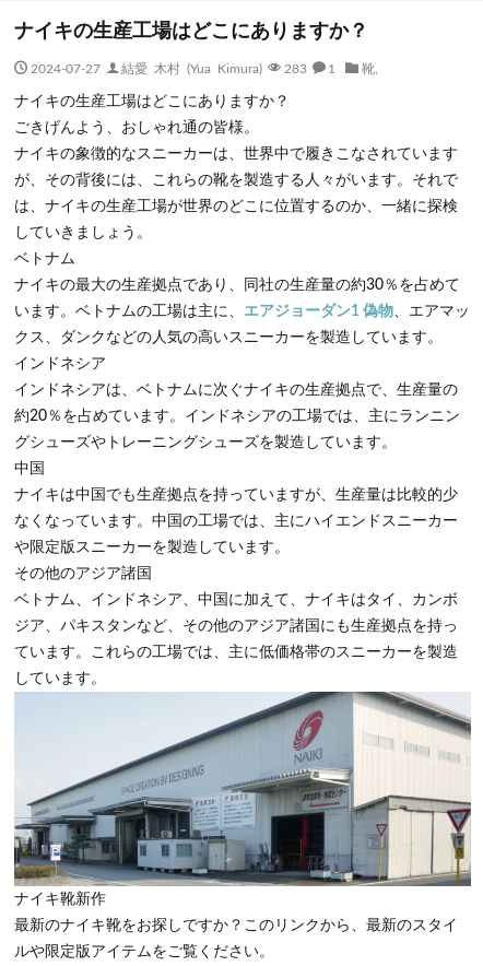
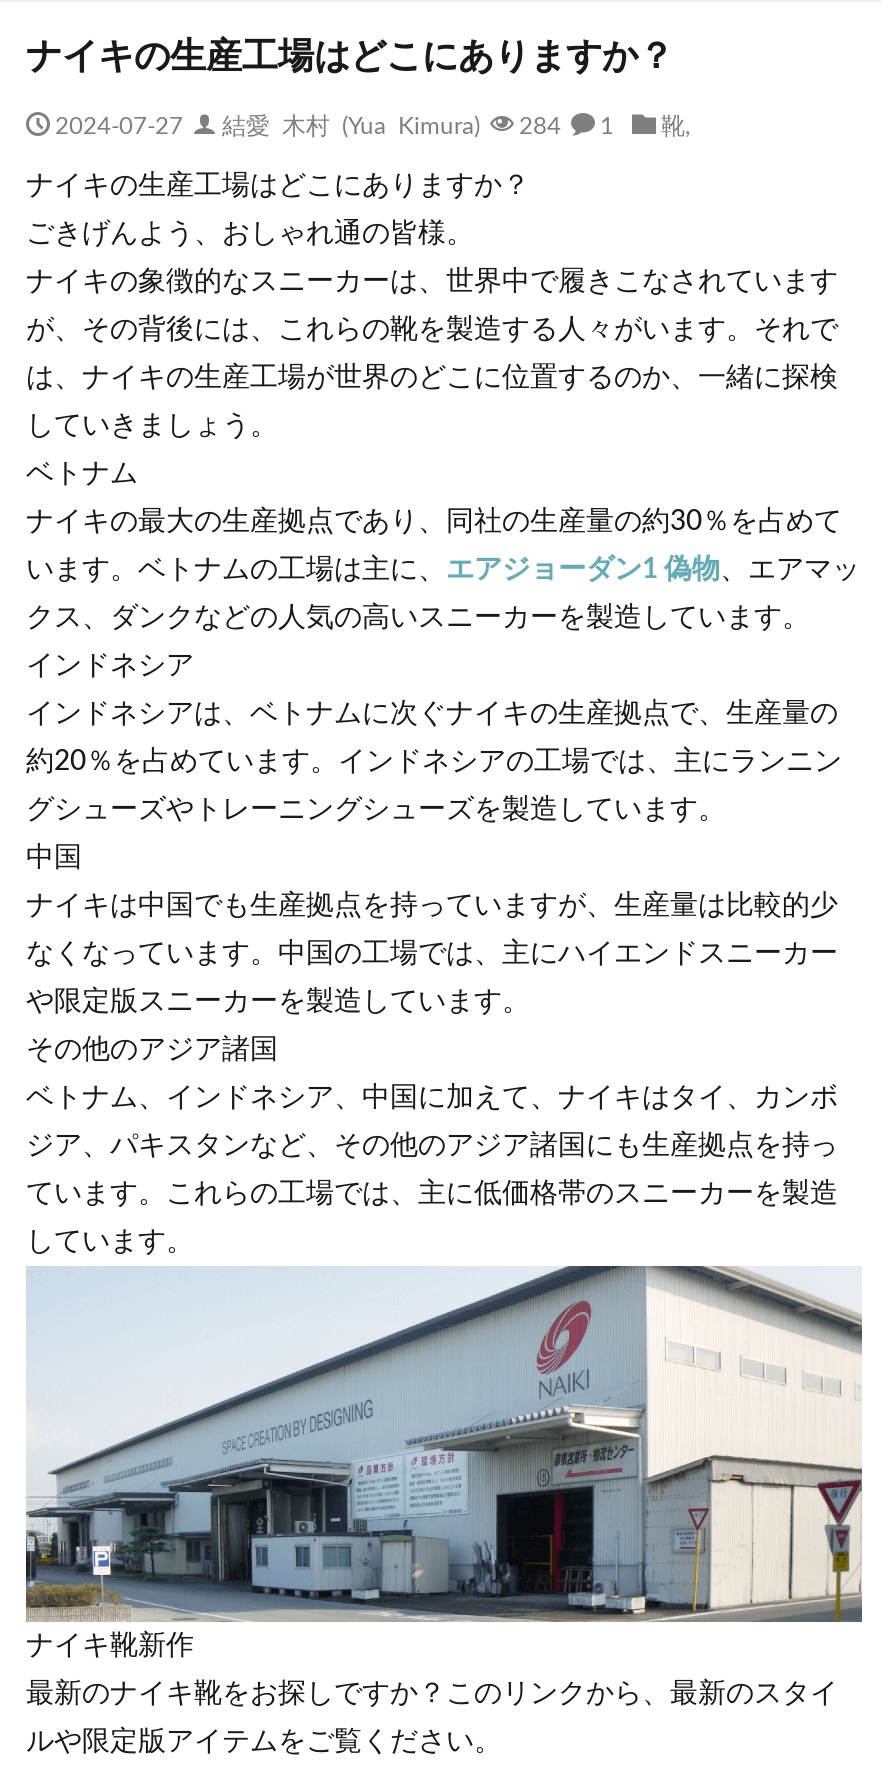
- 2024-07-27 結愛 木村 (Yua Kimura) 283 1 靴,
+ 2024-07-27 結愛 木村 (Yua Kimura) 284 1 靴,
